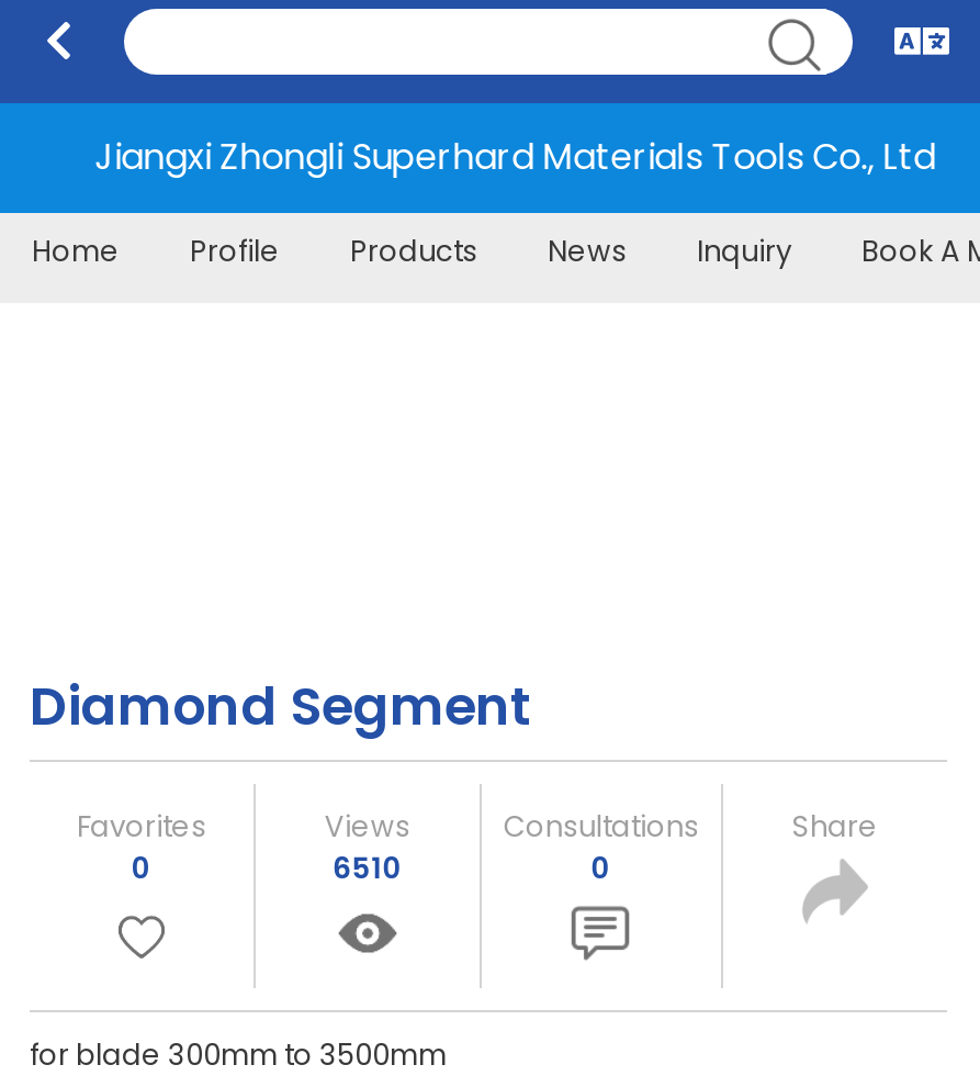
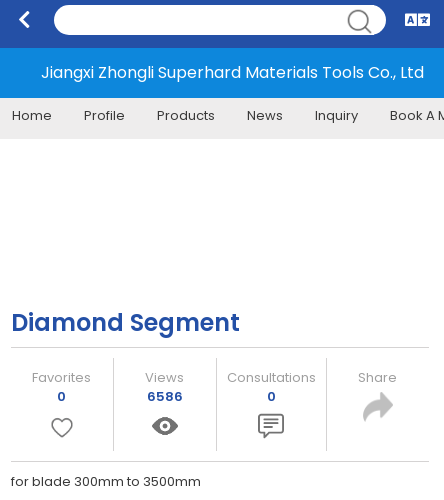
- 6510
+ 6586
